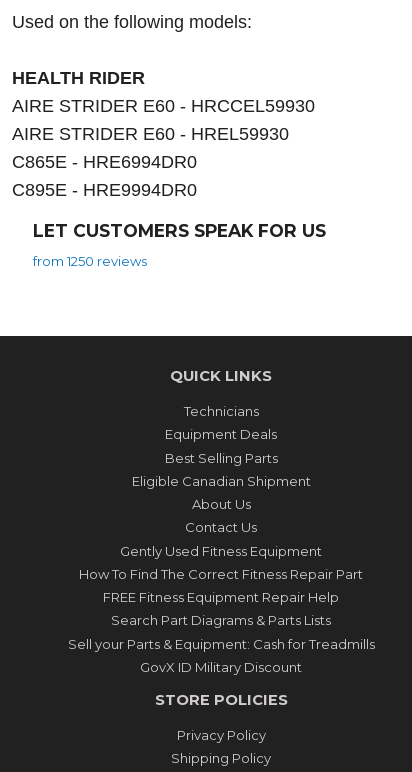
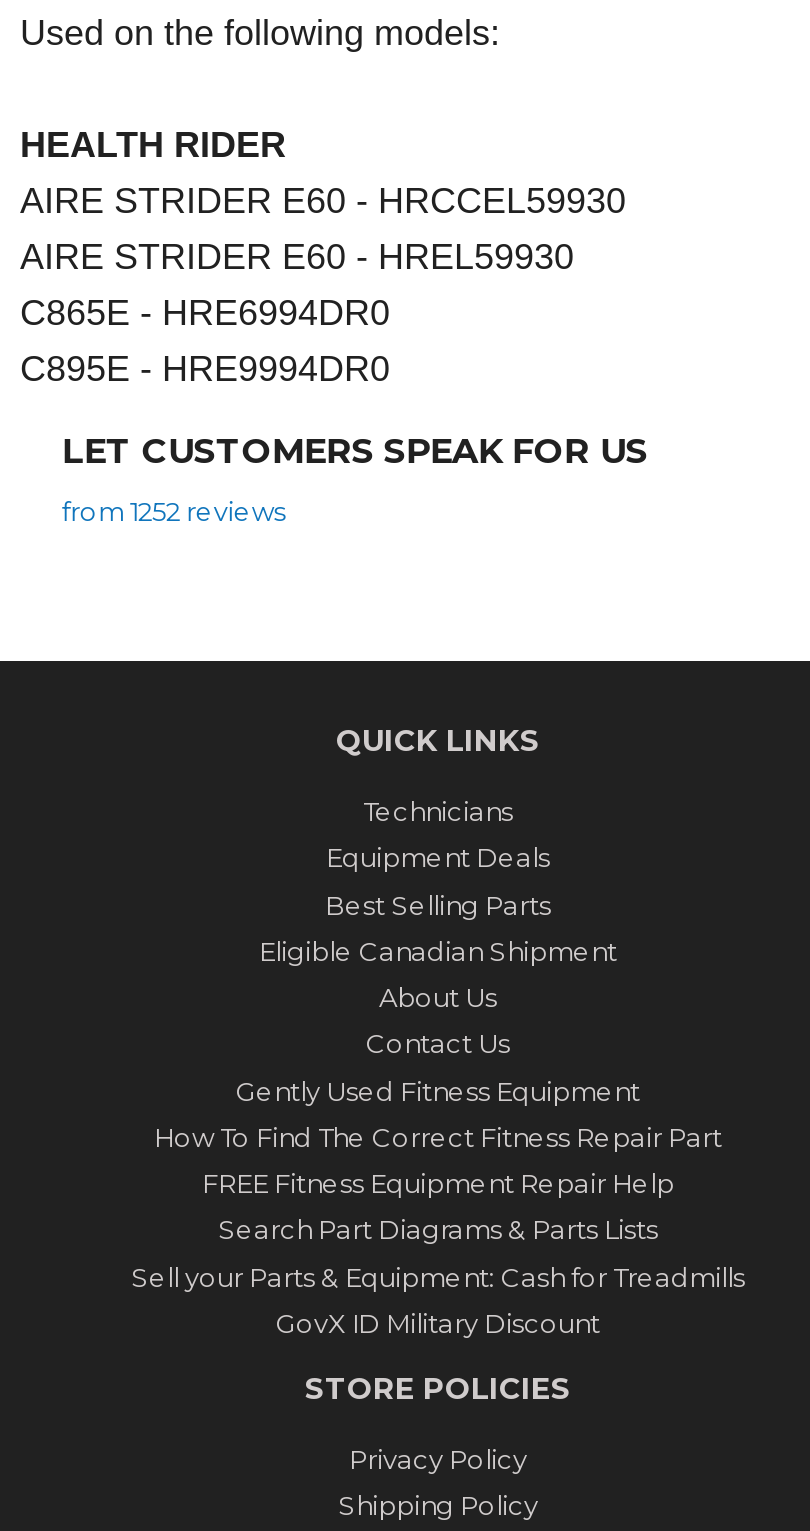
- from 1250 reviews
+ from 1252 reviews
